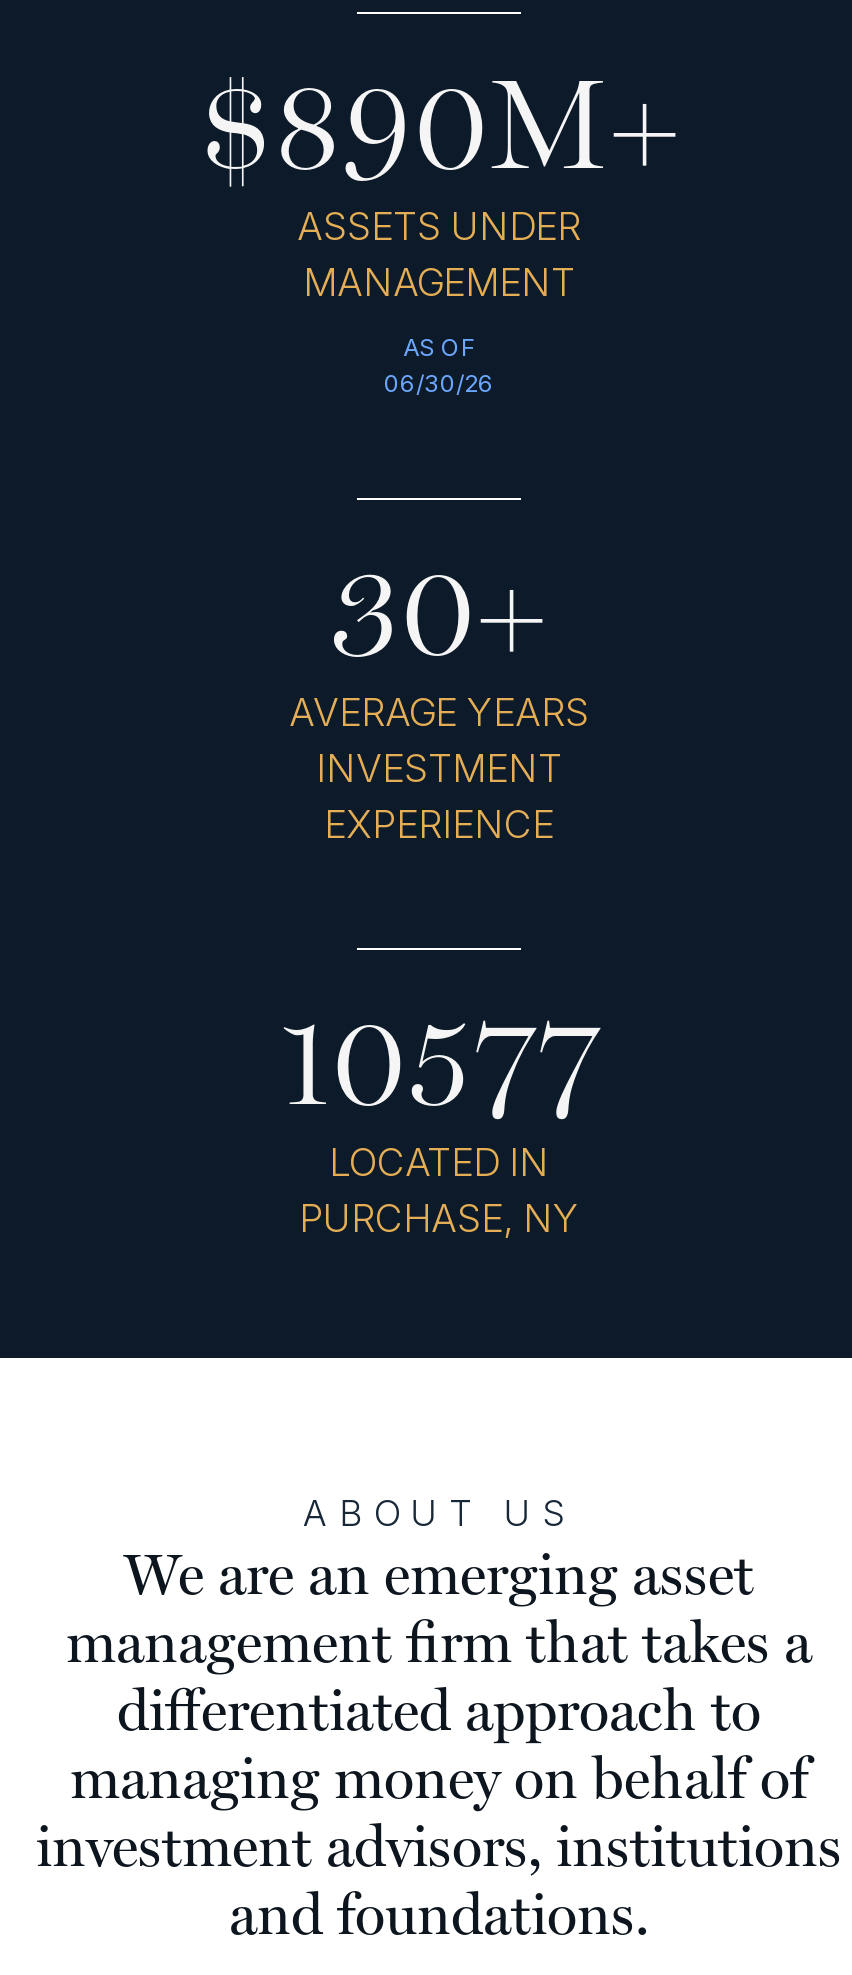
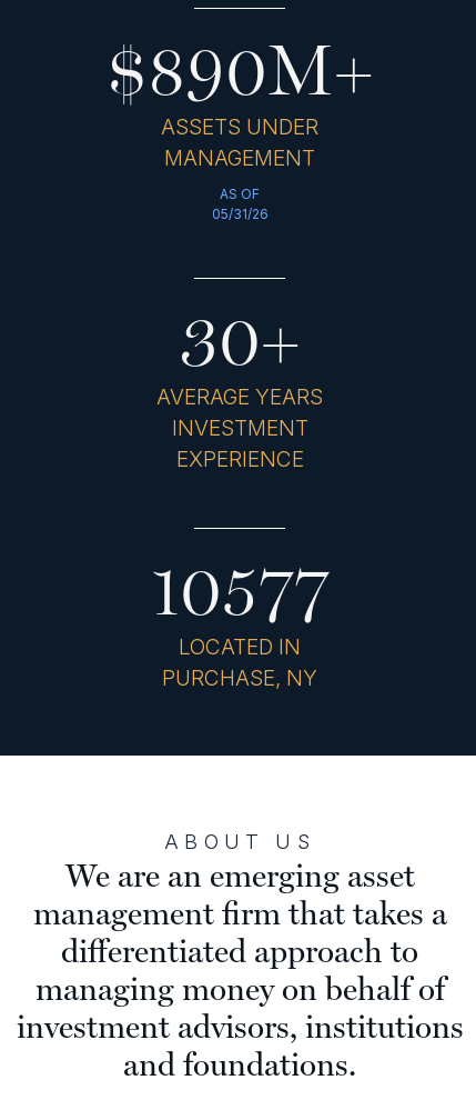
- 06/30/26
+ 05/31/26
